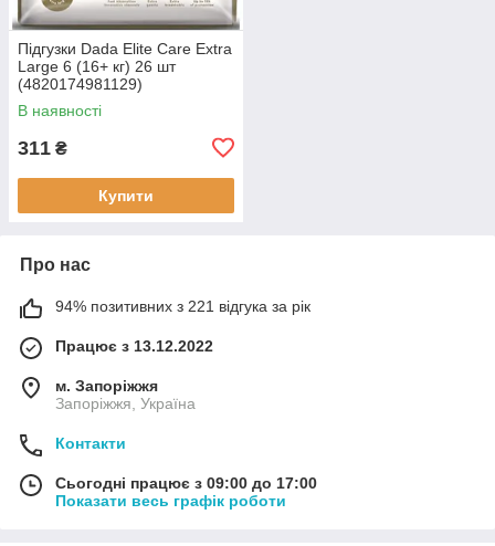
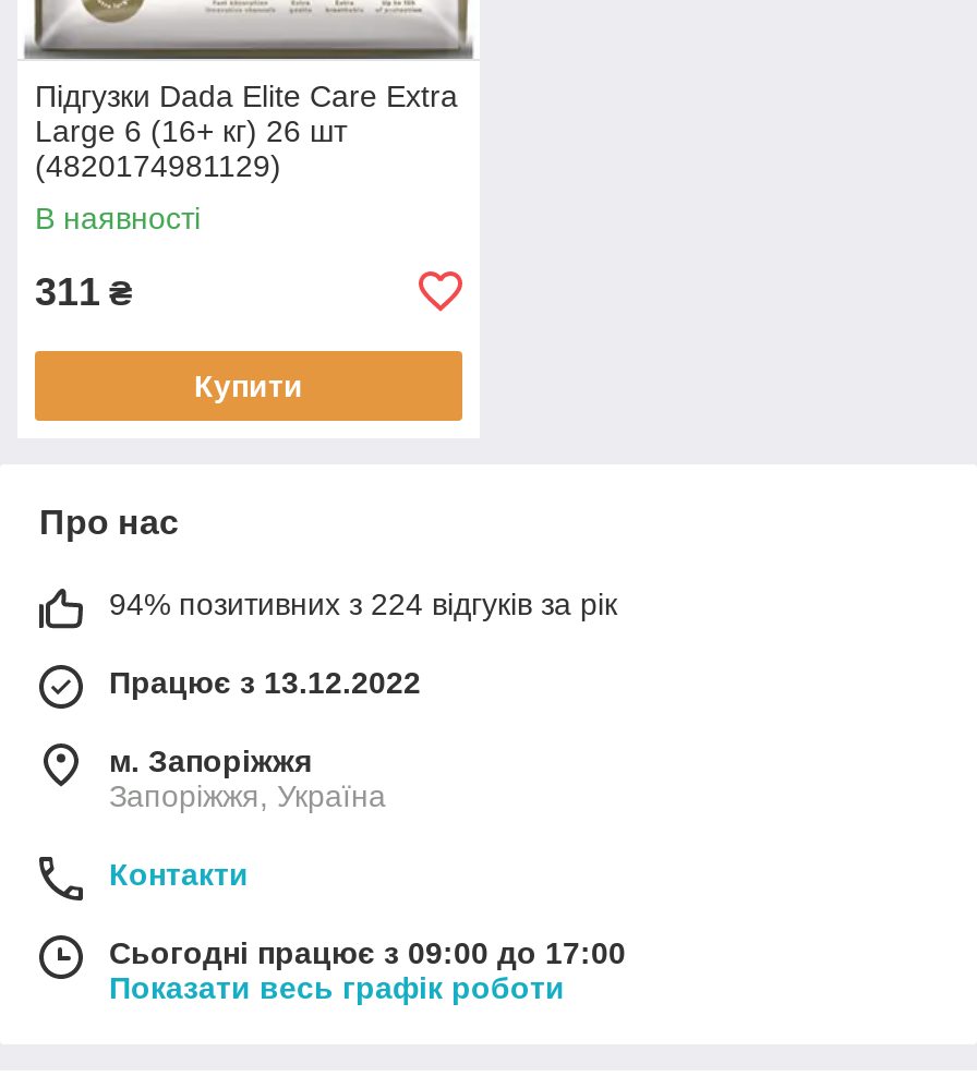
- 94% позитивних з 221 відгука за рік
+ 94% позитивних з 224 відгуків за рік
